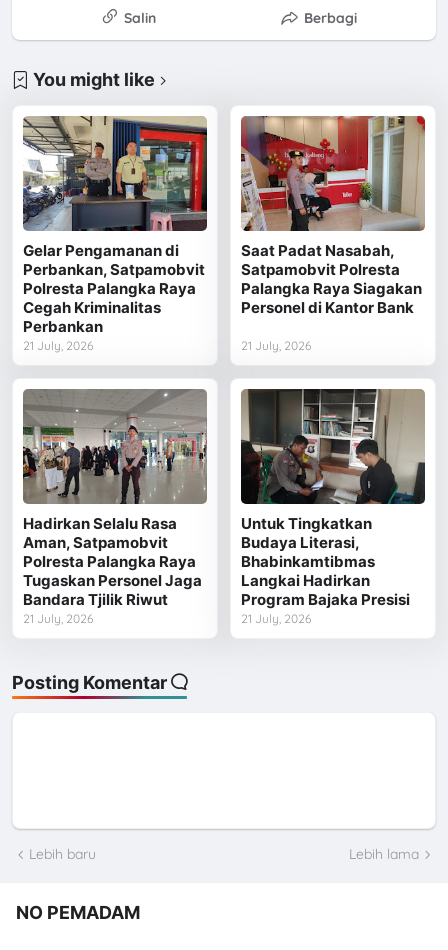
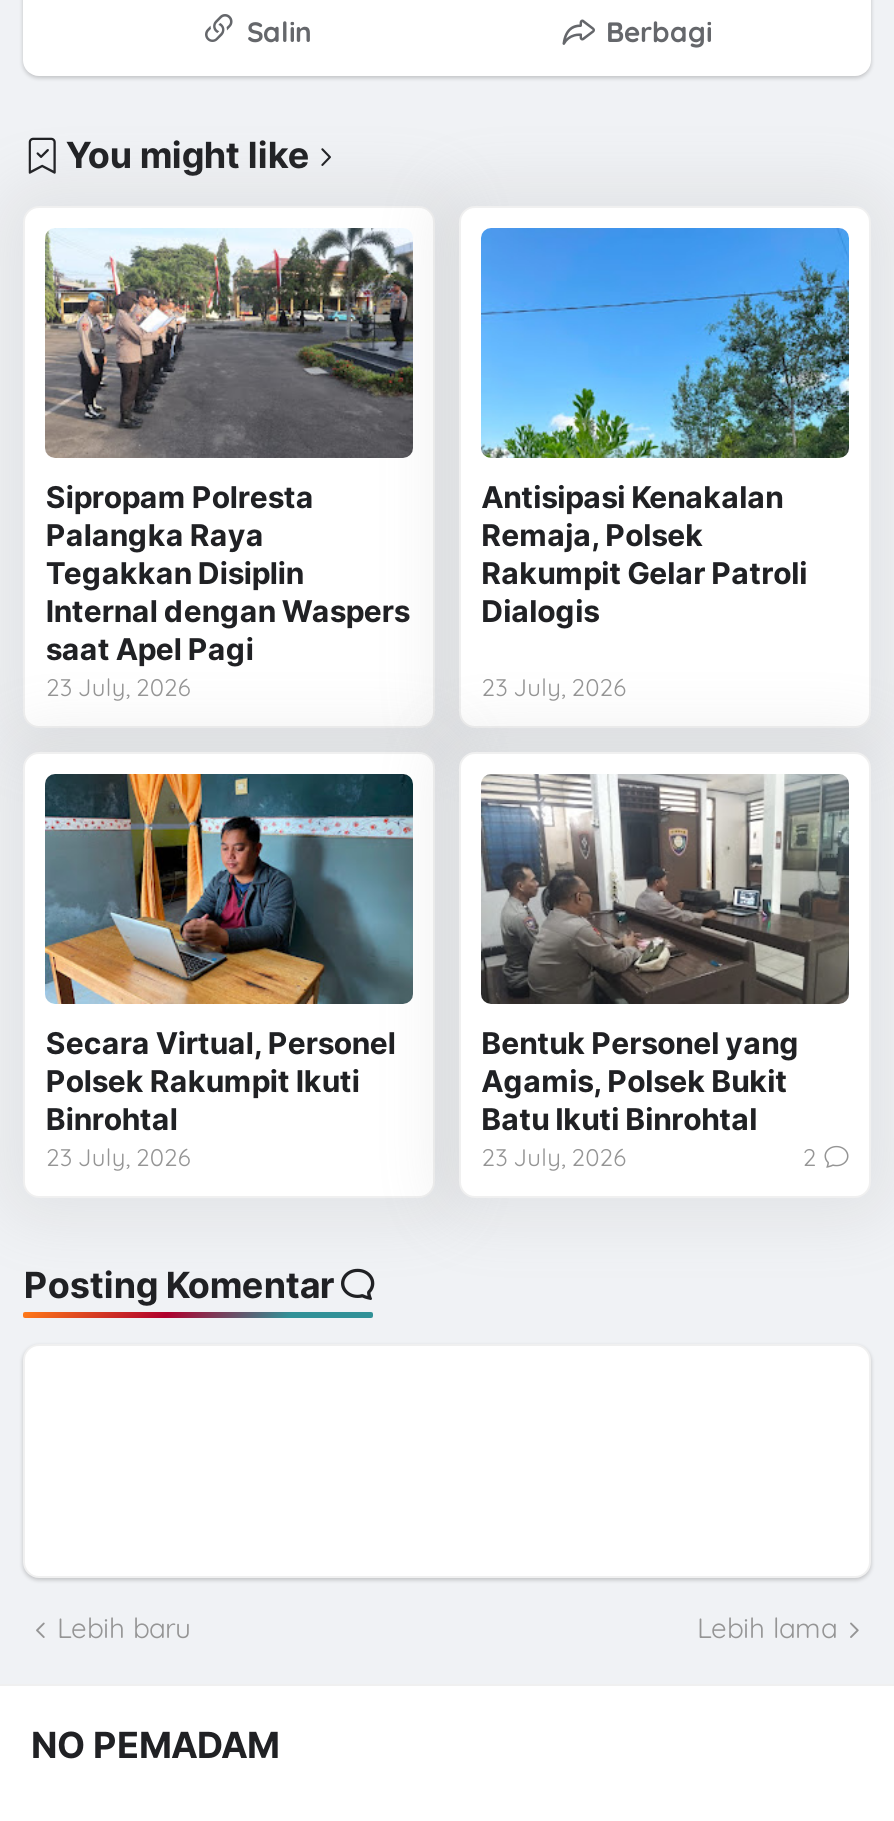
- [image]
- Gelar Pengamanan di
- Perbankan, Satpamobvit
- Polresta Palangka Raya
- Cegah Kriminalitas
- Perbankan
- 21 July, 2026
+ [image]
+ Sipropam Polresta
+ Palangka Raya
+ Tegakkan Disiplin
+ Internal dengan Waspers
+ saat Apel Pagi
+ 23 July, 2026

- [image]
- Saat Padat Nasabah,
- Satpamobvit Polresta
- Palangka Raya Siagakan
- Personel di Kantor Bank
+ [image]
+ Antisipasi Kenakalan
+ Remaja, Polsek
+ Rakumpit Gelar Patroli
+ Dialogis

- 21 July, 2026
+ 23 July, 2026

- [image]
- Hadirkan Selalu Rasa
- Aman, Satpamobvit
- Polresta Palangka Raya
- Tugaskan Personel Jaga
- Bandara Tjilik Riwut
- 21 July, 2026
+ [image]
+ Secara Virtual, Personel
+ Polsek Rakumpit Ikuti
+ Binrohtal
+ 23 July, 2026

- [image]
- Untuk Tingkatkan
- Budaya Literasi,
- Bhabinkamtibmas
- Langkai Hadirkan
- Program Bajaka Presisi
- 21 July, 2026
+ [image]
+ Bentuk Personel yang
+ Agamis, Polsek Bukit
+ Batu Ikuti Binrohtal
+ 23 July, 2026
+ 2
